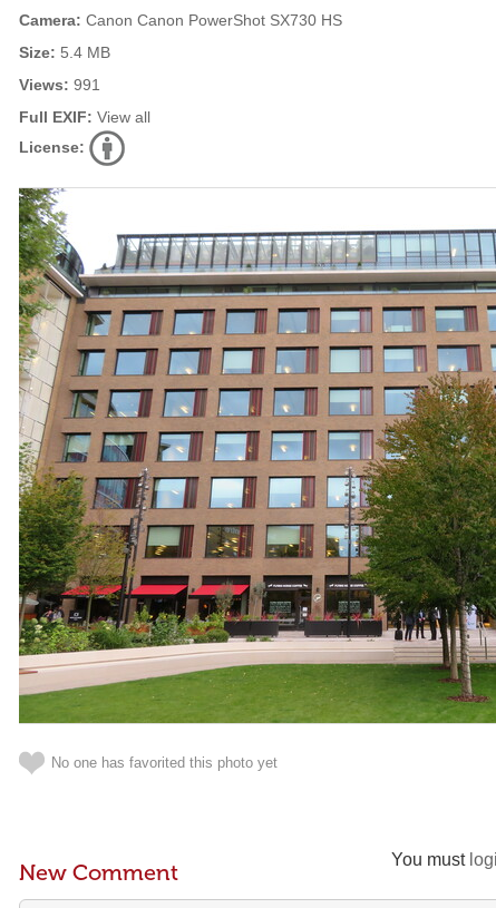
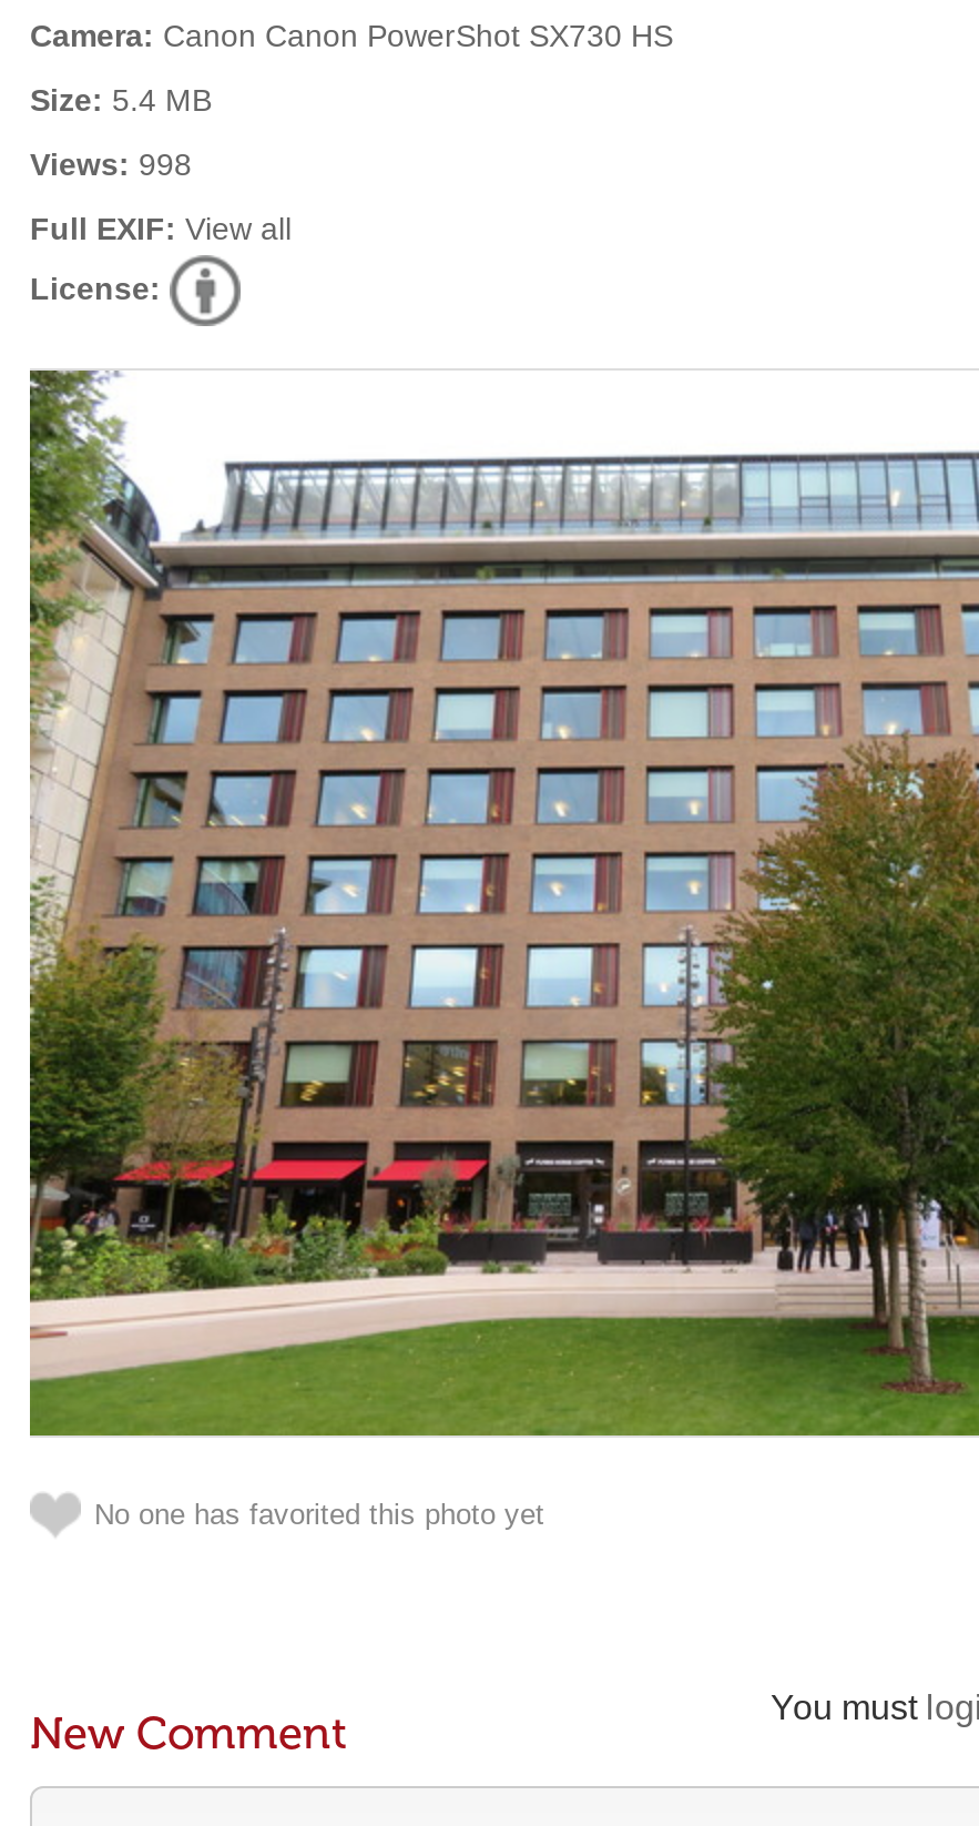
- Views: 991
+ Views: 998
